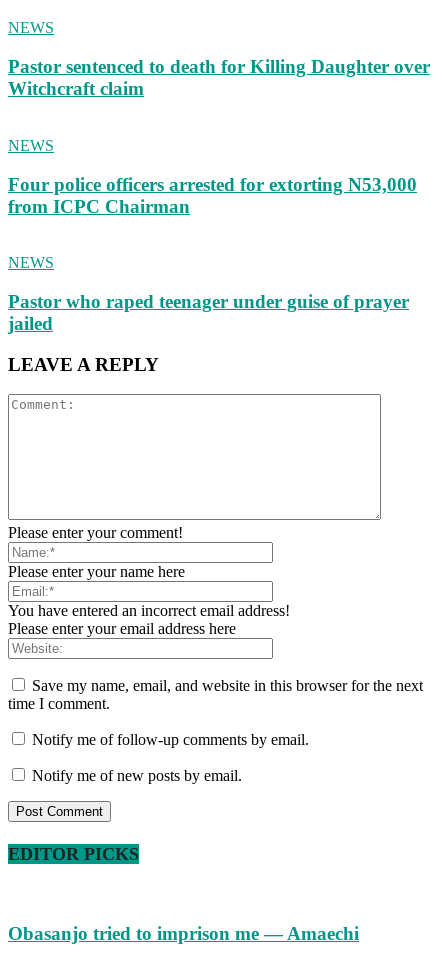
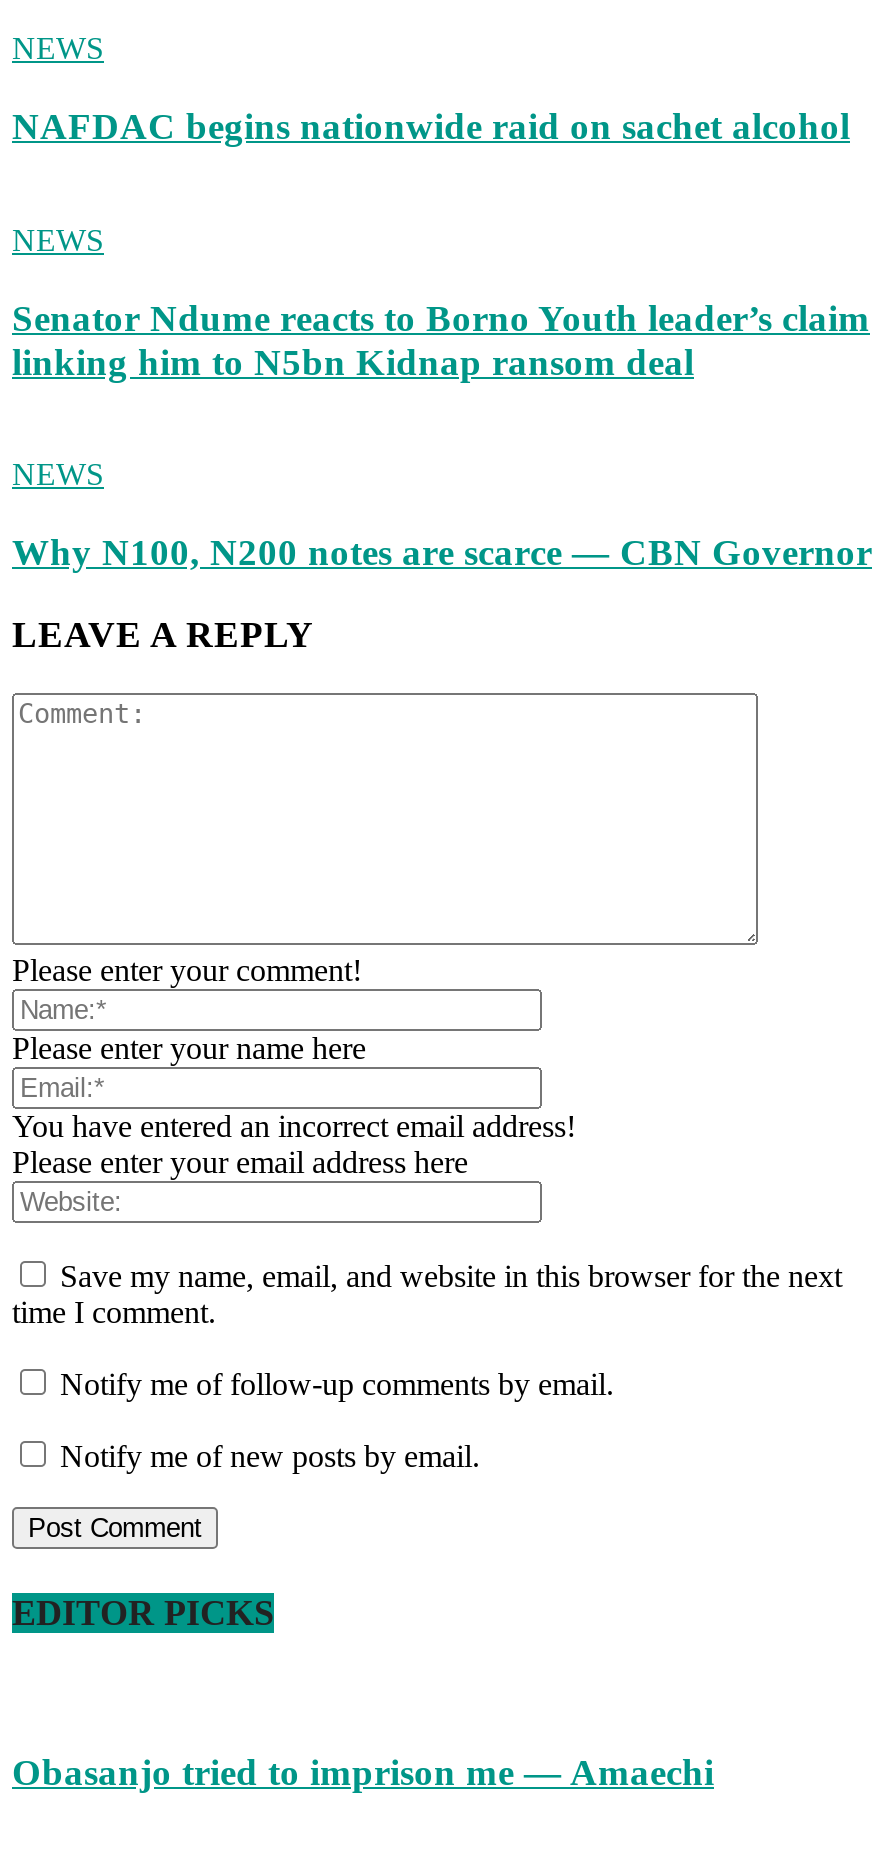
- Pastor sentenced to death for Killing Daughter over
- Witchcraft claim
+ NAFDAC begins nationwide raid on sachet alcohol

- Four police officers arrested for extorting N53,000
- from ICPC Chairman
+ Senator Ndume reacts to Borno Youth leader’s claim
+ linking him to N5bn Kidnap ransom deal

- Pastor who raped teenager under guise of prayer
- jailed
+ Why N100, N200 notes are scarce — CBN Governor
